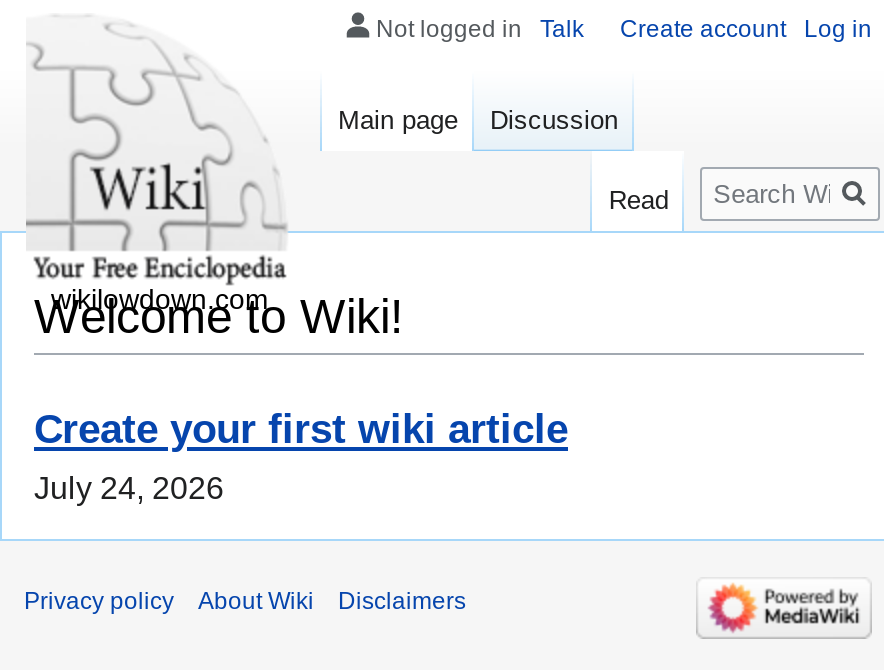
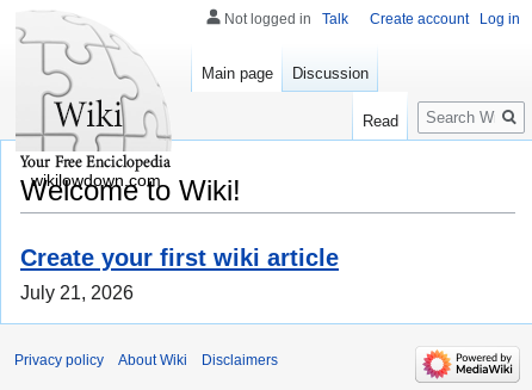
- July 24, 2026
+ July 21, 2026
